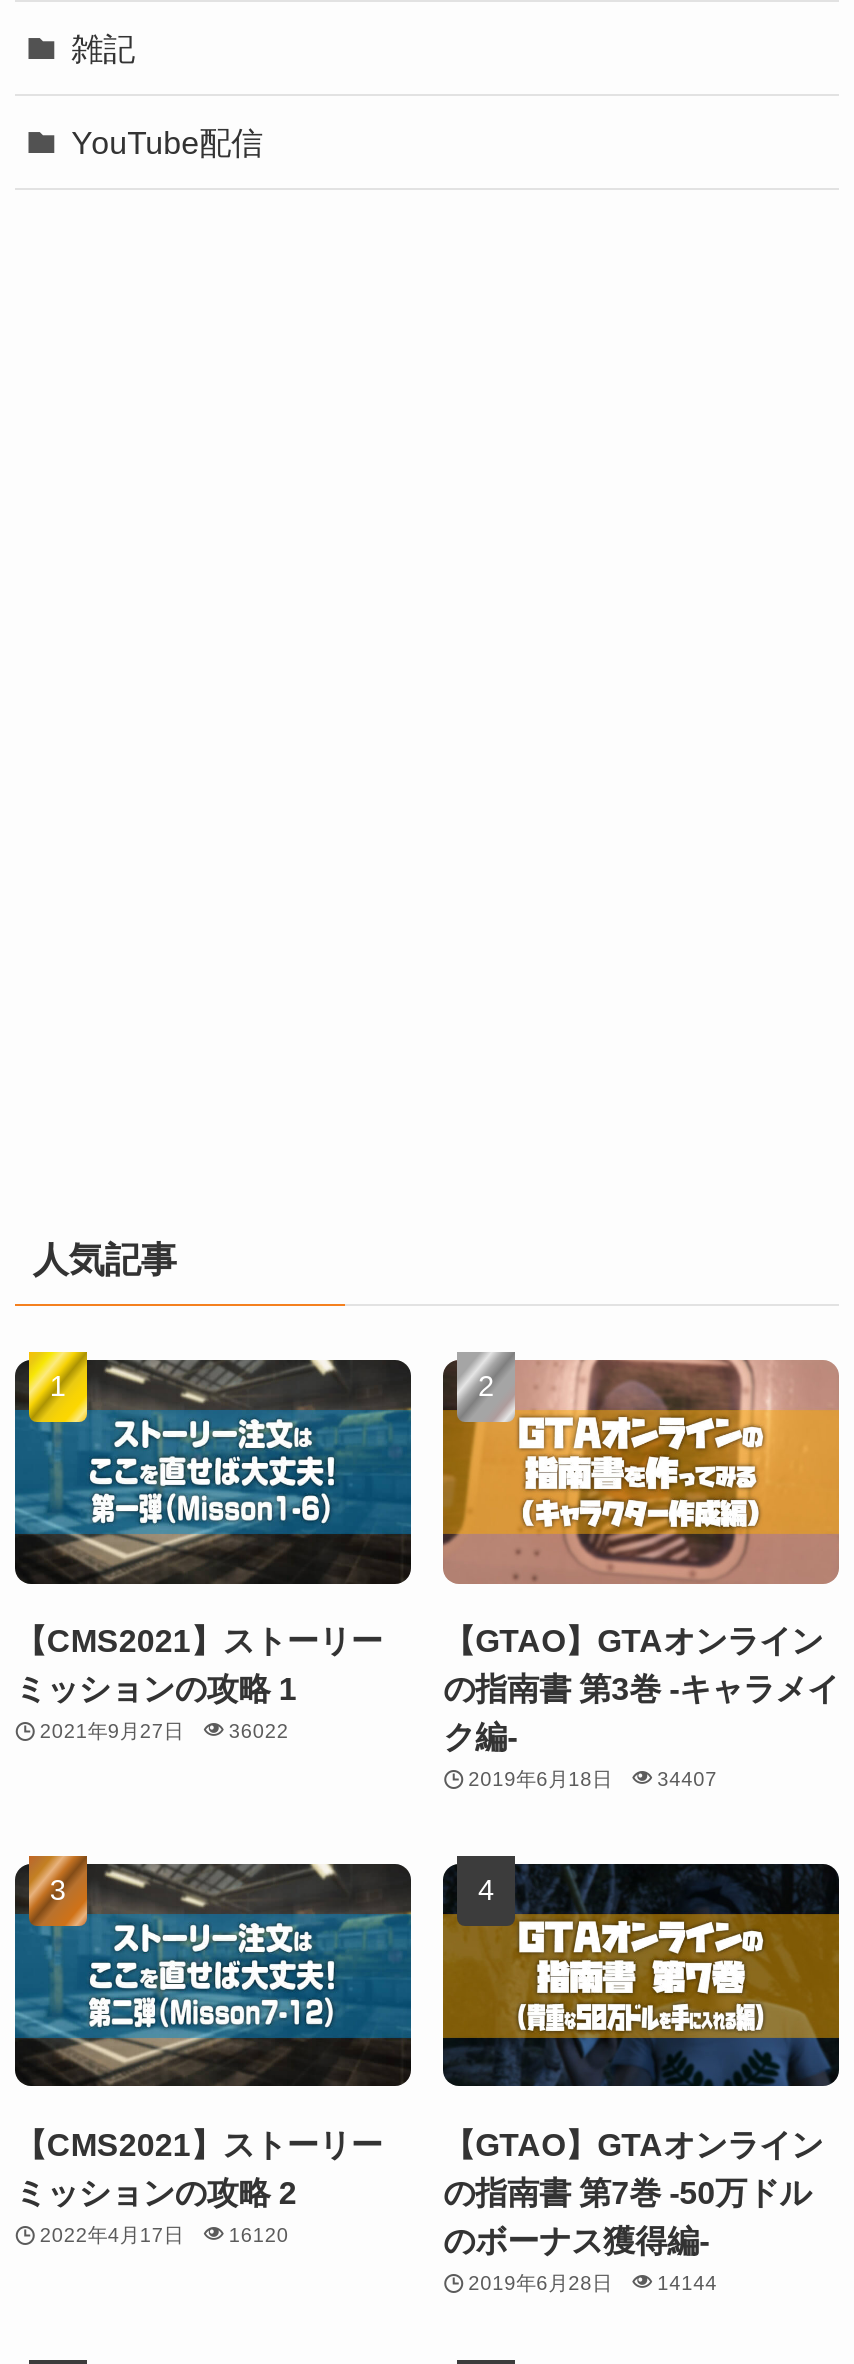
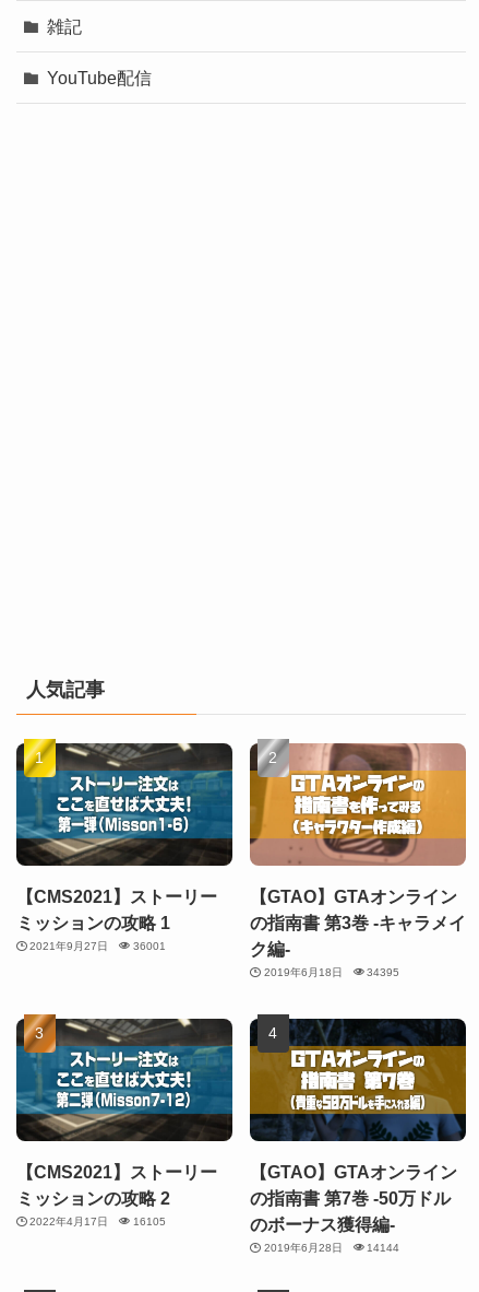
- 36022
+ 36001

- 34407
+ 34395

- 16120
+ 16105
